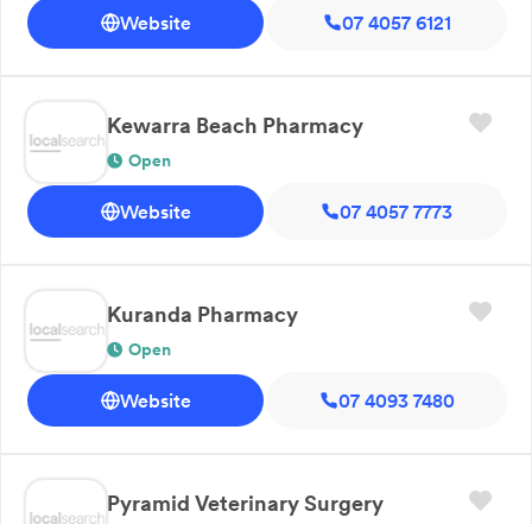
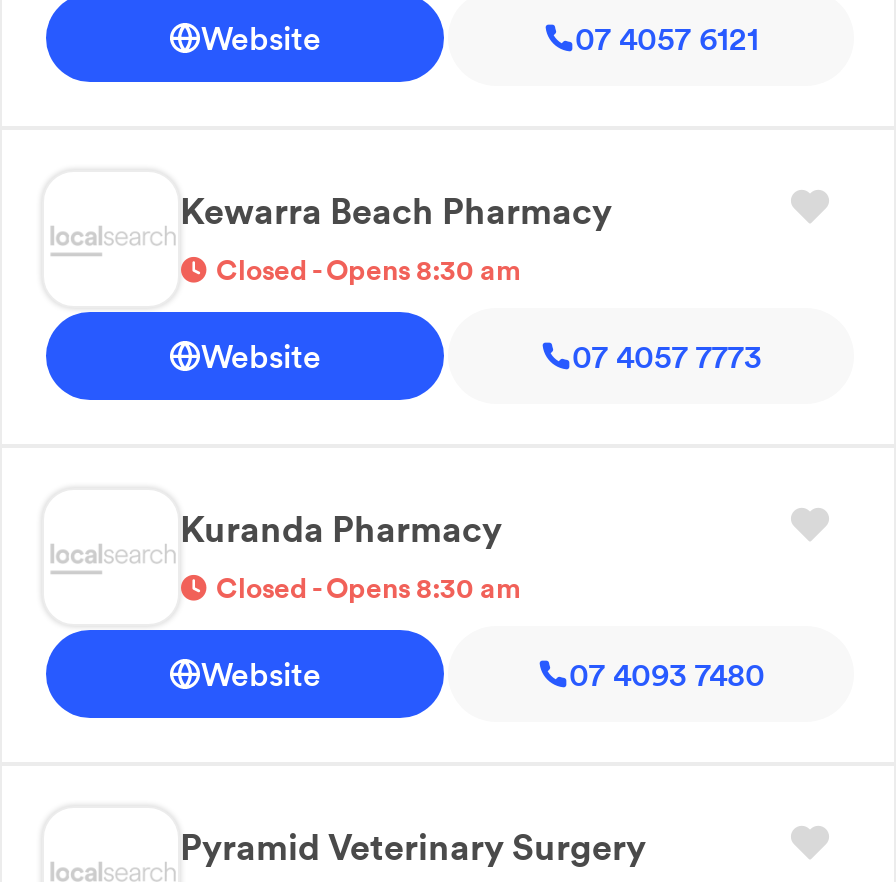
- Open
+ Closed - Opens 8:30 am

- Open
+ Closed - Opens 8:30 am
